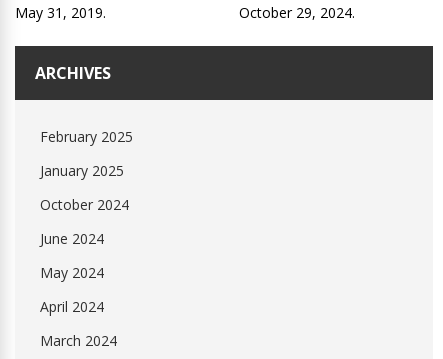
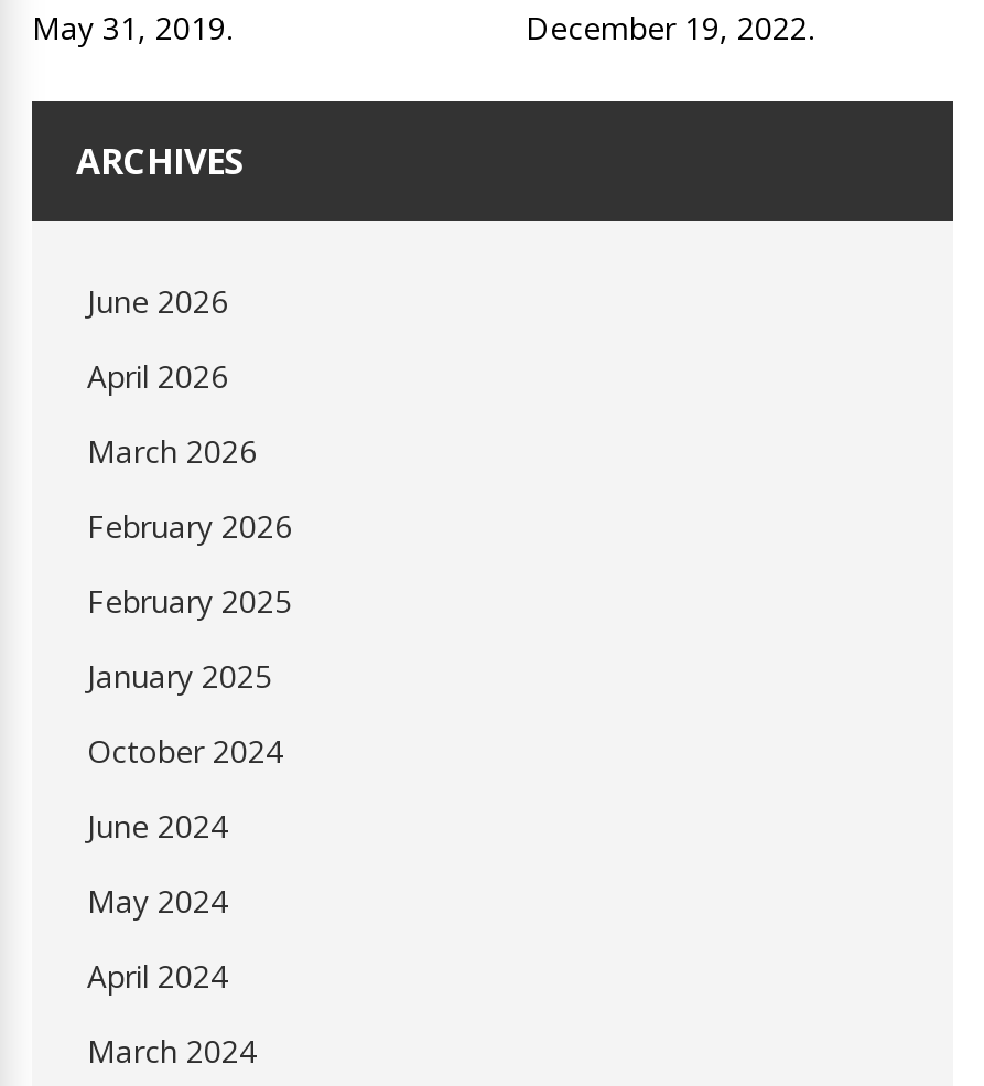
- October 29, 2024.
+ December 19, 2022.

+ June 2026
+ April 2026
+ March 2026
+ February 2026
